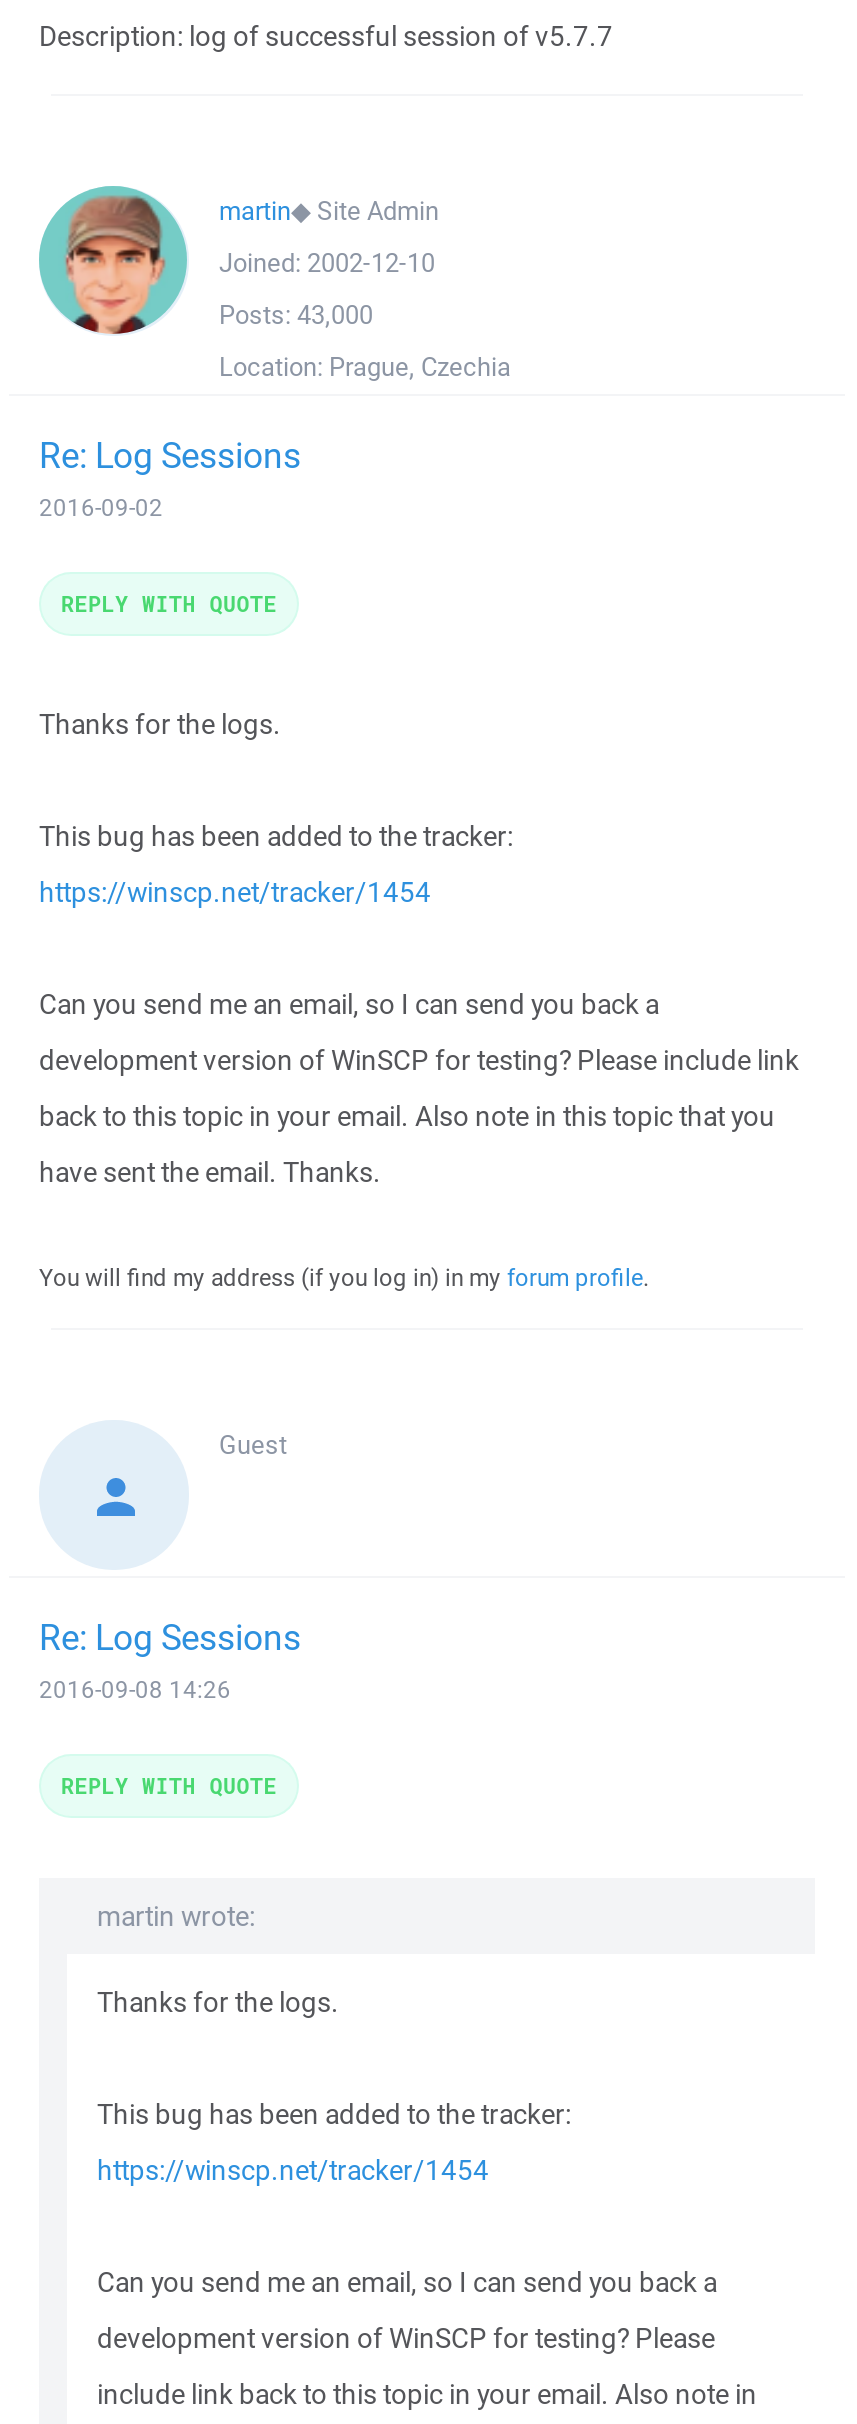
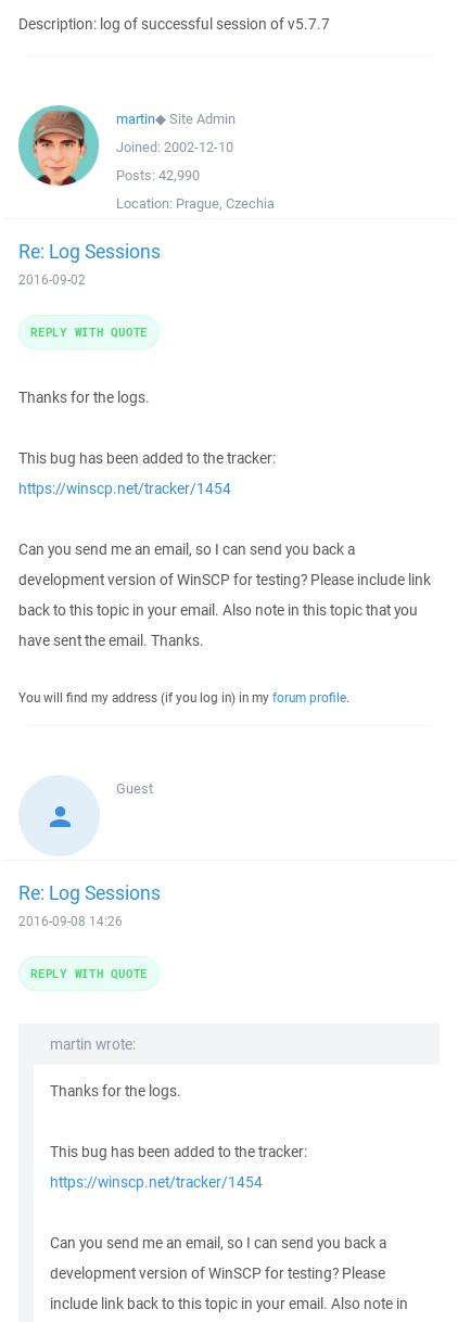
- Posts: 43,000
+ Posts: 42,990
